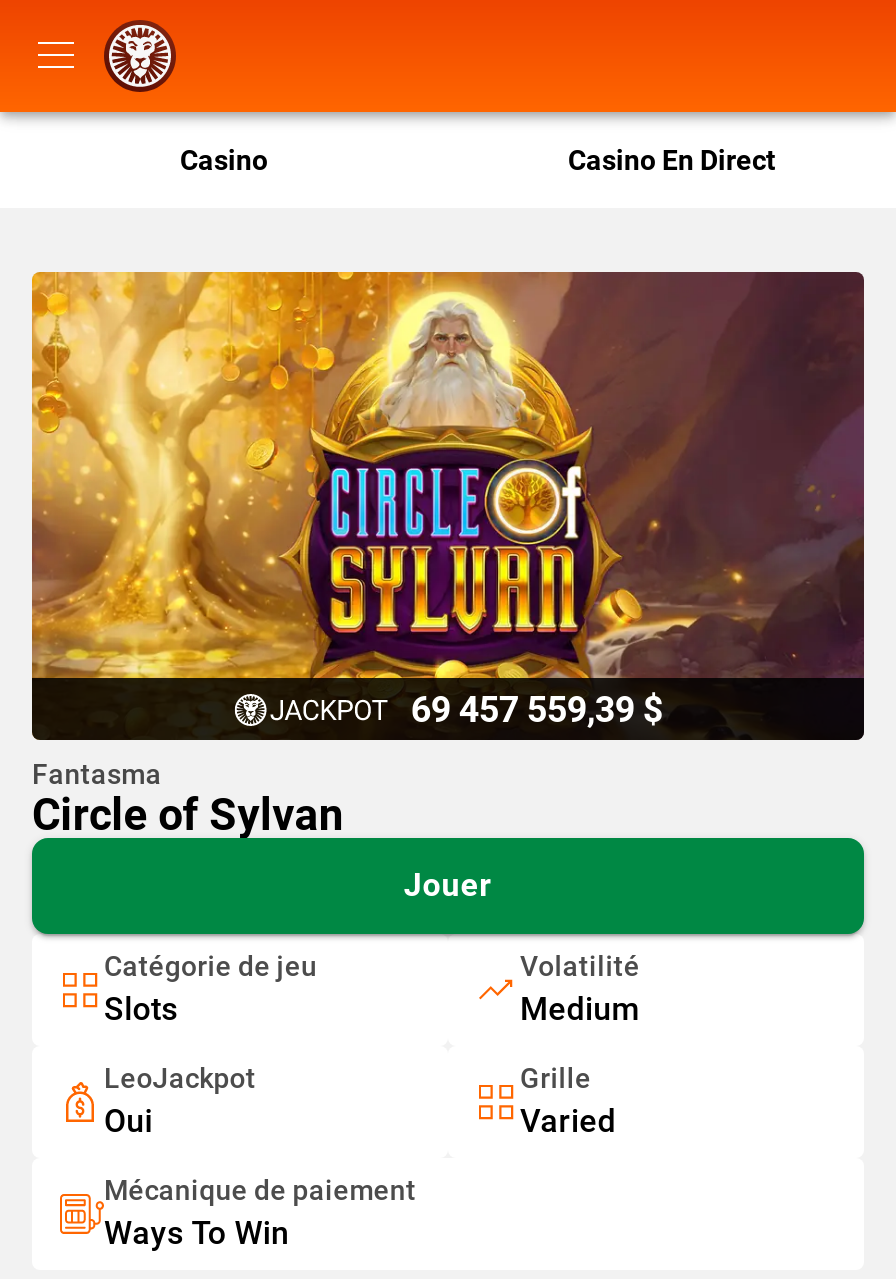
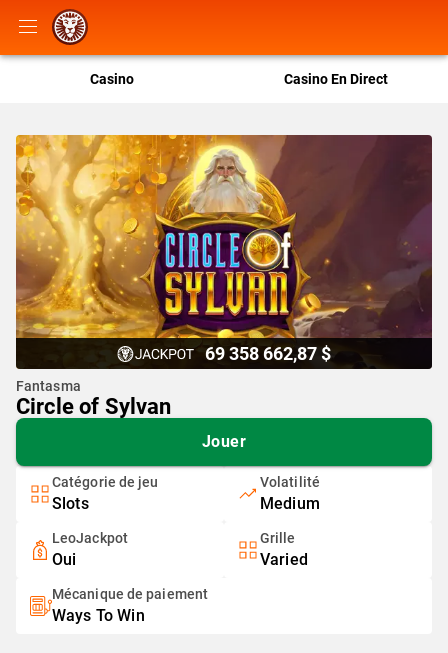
- 69 457 559,39 $
+ 69 358 662,87 $
